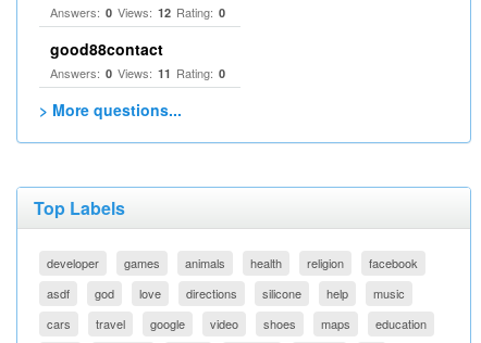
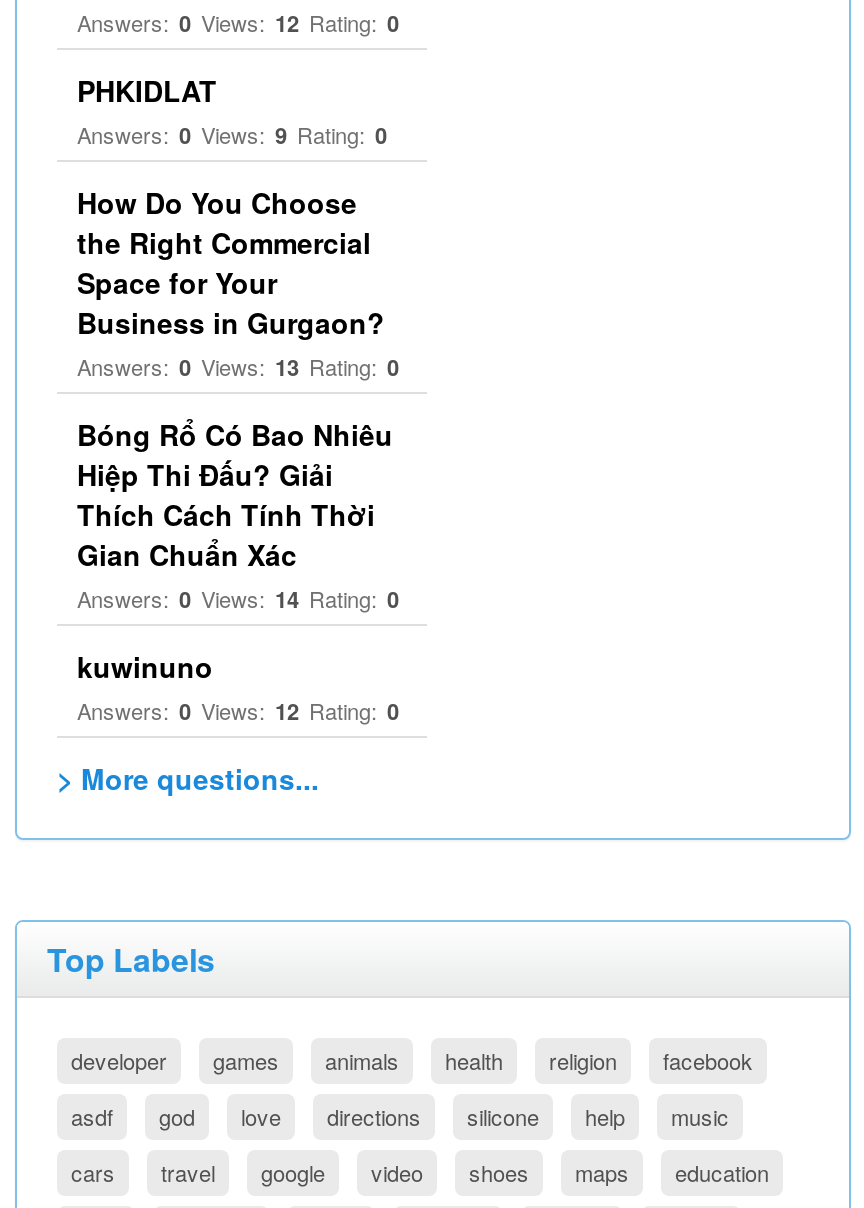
- good88contact
- Answers: 0 Views: 11 Rating: 0
+ PHKIDLAT
+ Answers: 0 Views: 9 Rating: 0
+ How Do You Choose
+ the Right Commercial
+ Space for Your
+ Business in Gurgaon?
+ Answers: 0 Views: 13 Rating: 0
+ Bóng Rổ Có Bao Nhiêu
+ Hiệp Thi Đấu? Giải
+ Thích Cách Tính Thời
+ Gian Chuẩn Xác
+ Answers: 0 Views: 14 Rating: 0
+ kuwinuno
+ Answers: 0 Views: 12 Rating: 0
